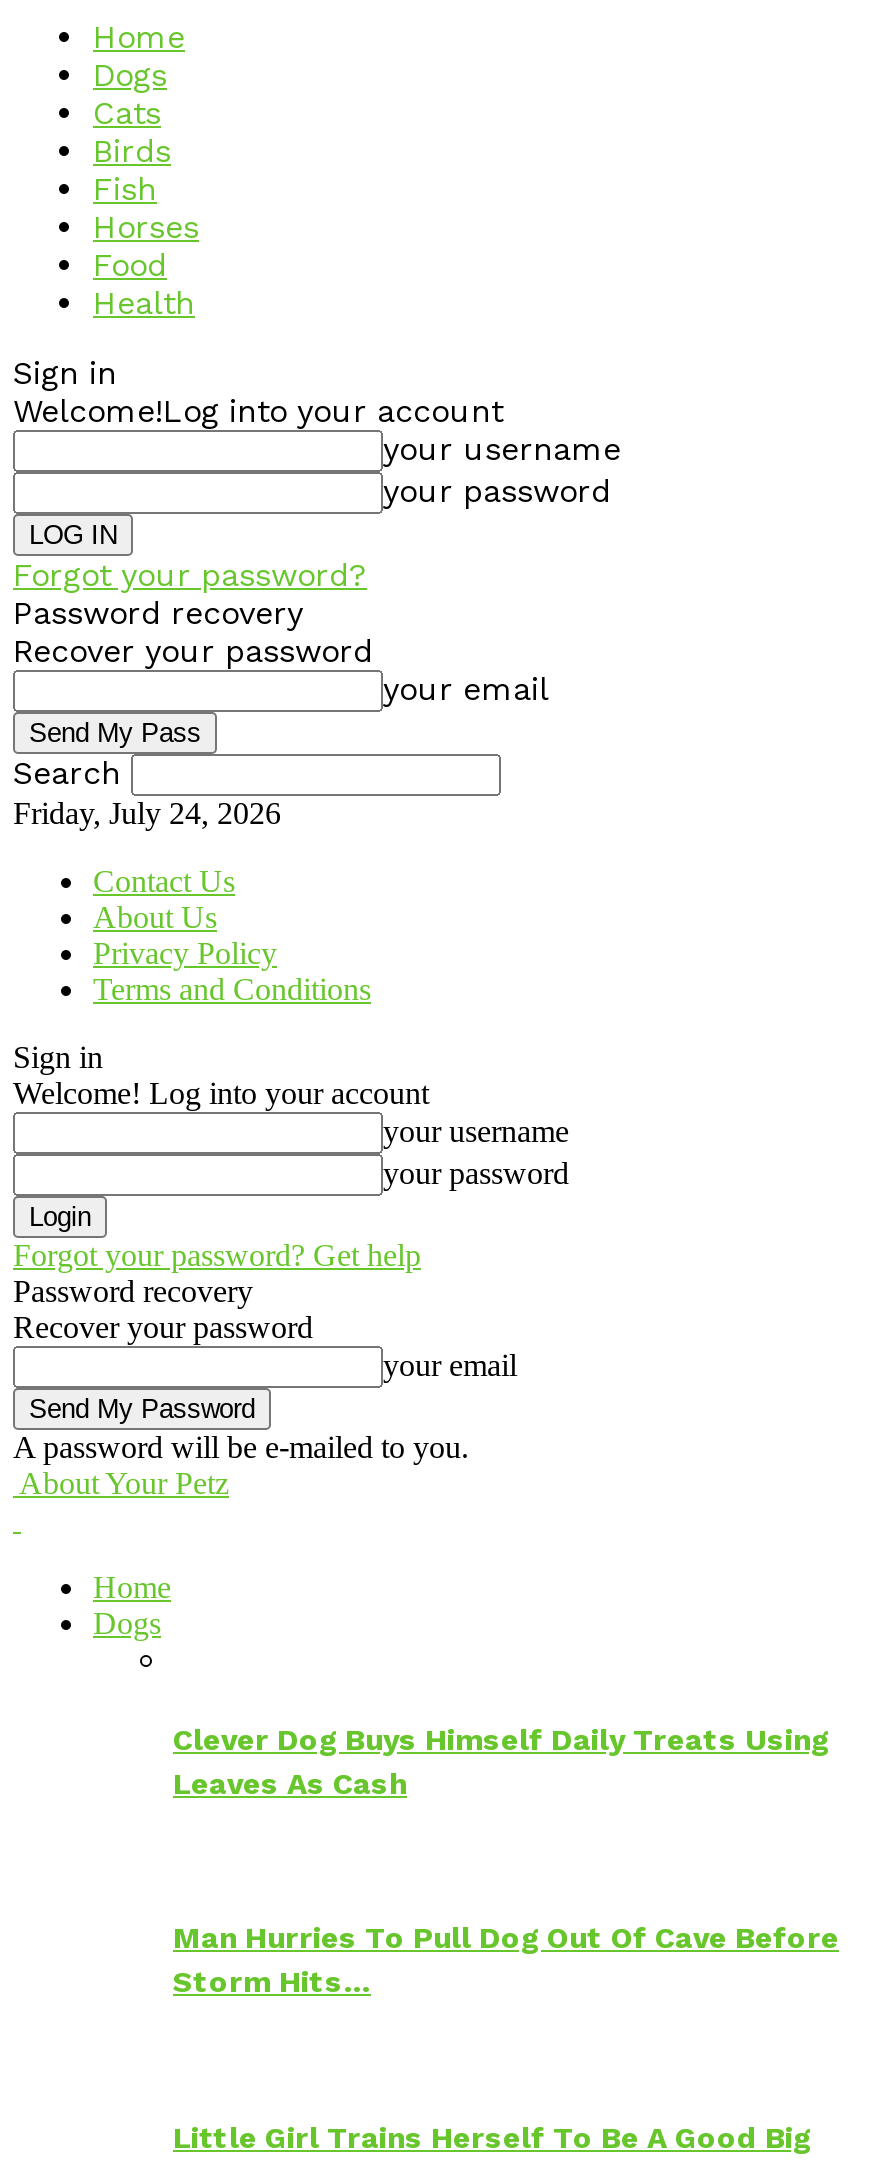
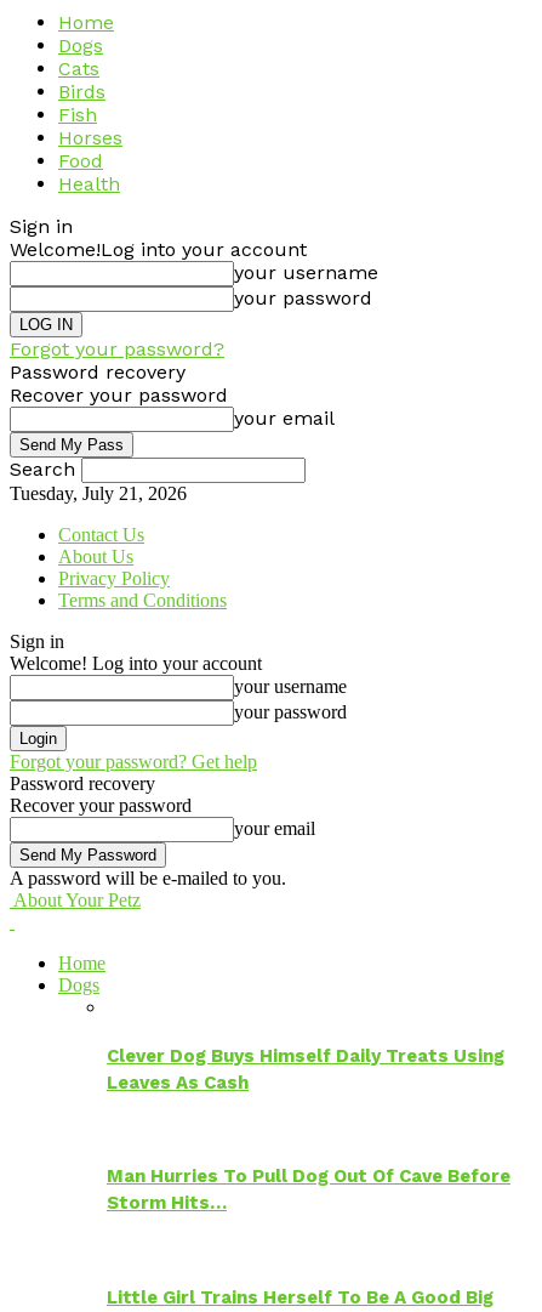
- Friday, July 24, 2026
+ Tuesday, July 21, 2026
